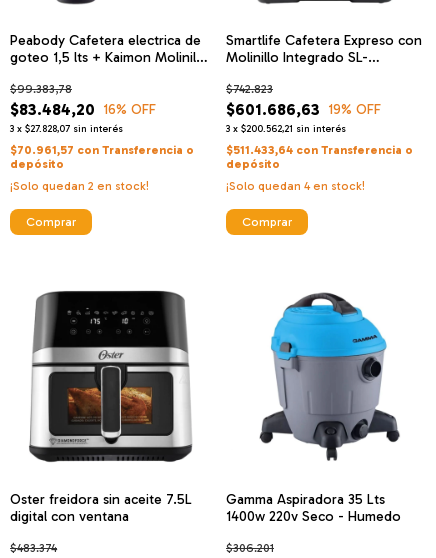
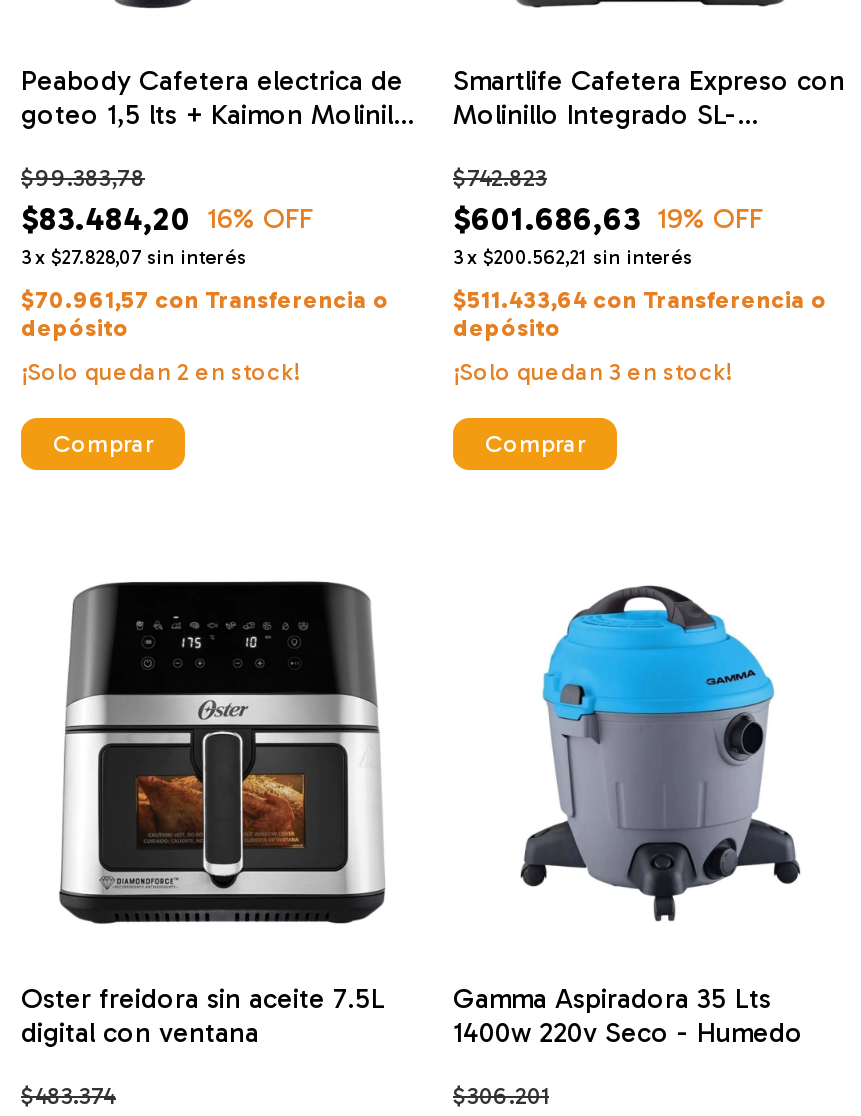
- ¡Solo quedan 4 en stock!
+ ¡Solo quedan 3 en stock!
